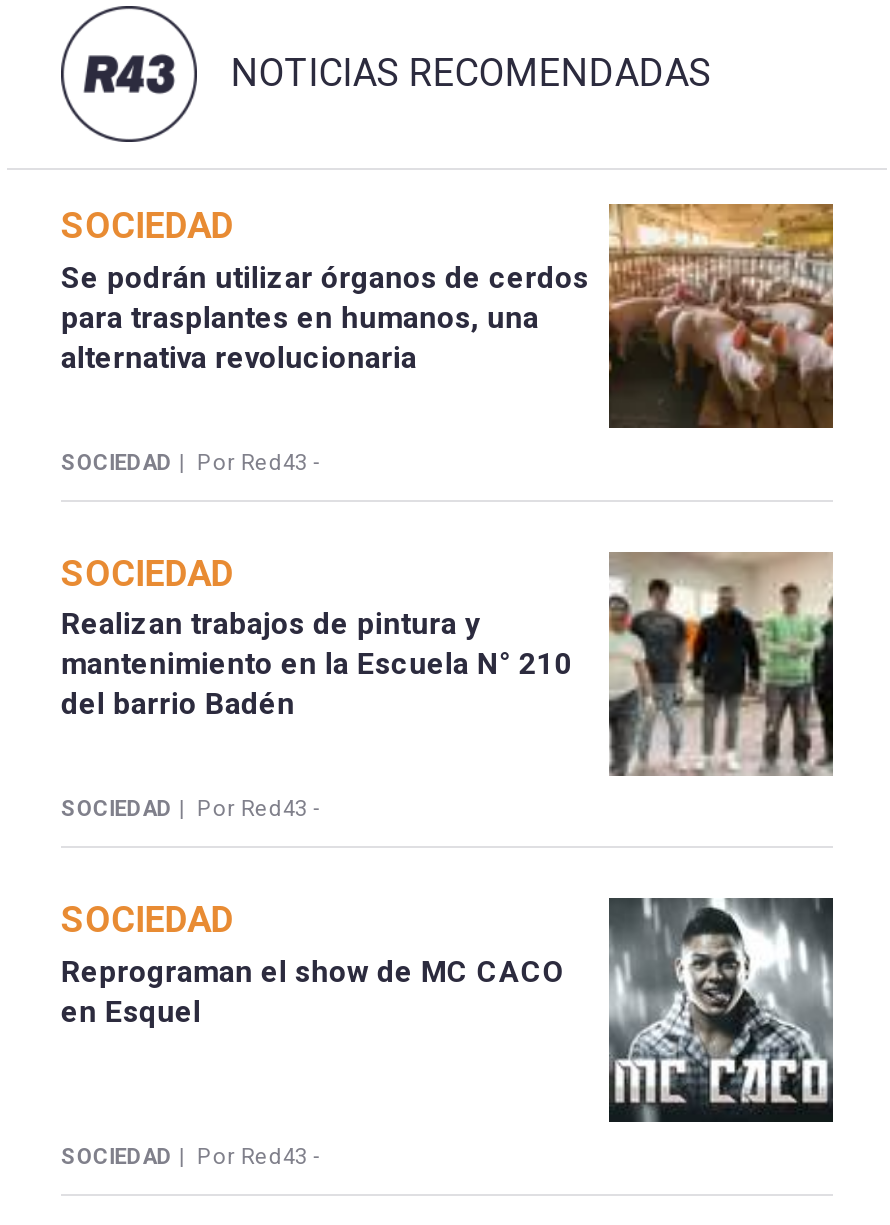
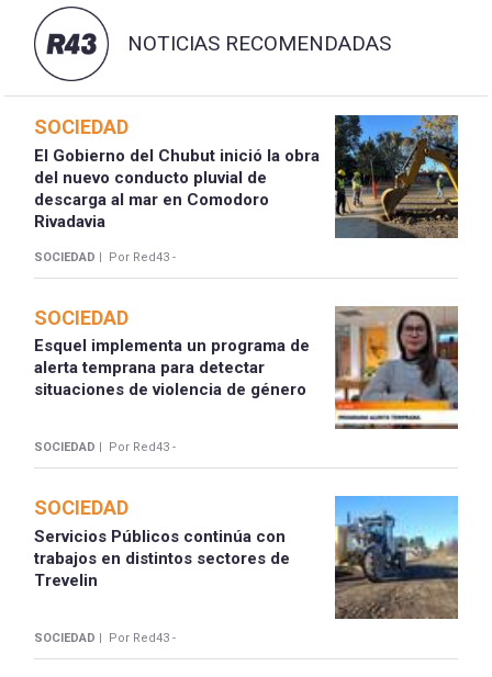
- [image]
- Se podrán utilizar órganos de cerdos
- para trasplantes en humanos, una
- alternativa revolucionaria
+ [image]
+ El Gobierno del Chubut inició la obra
+ del nuevo conducto pluvial de
+ descarga al mar en Comodoro
+ Rivadavia

- [image]
- Realizan trabajos de pintura y
- mantenimiento en la Escuela N° 210
- del barrio Badén
+ [image]
+ Esquel implementa un programa de
+ alerta temprana para detectar
+ situaciones de violencia de género

- [image]
+ [image]

- Reprograman el show de MC CACO
- en Esquel
+ Servicios Públicos continúa con
+ trabajos en distintos sectores de
+ Trevelin
